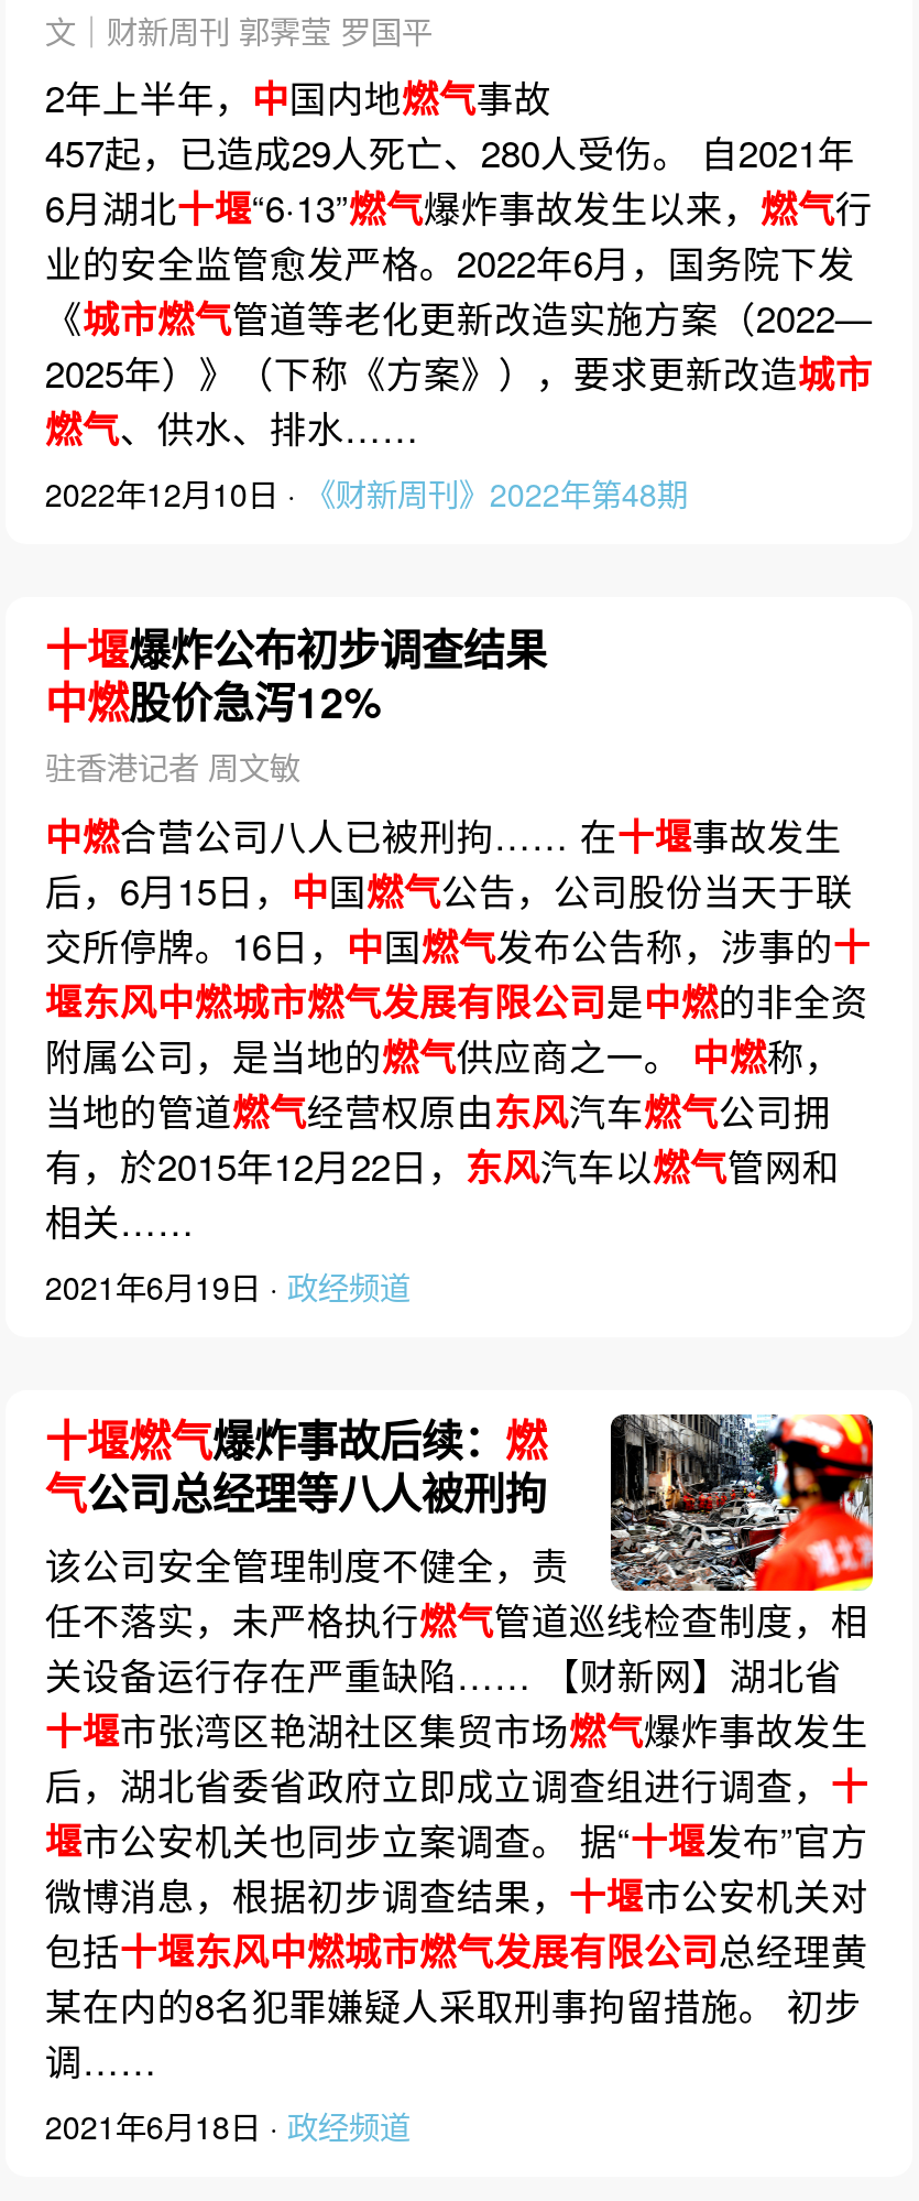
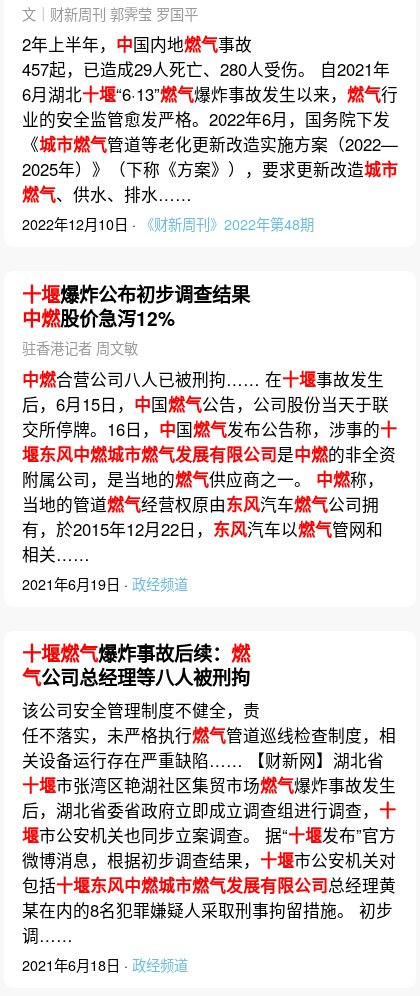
- [image]
